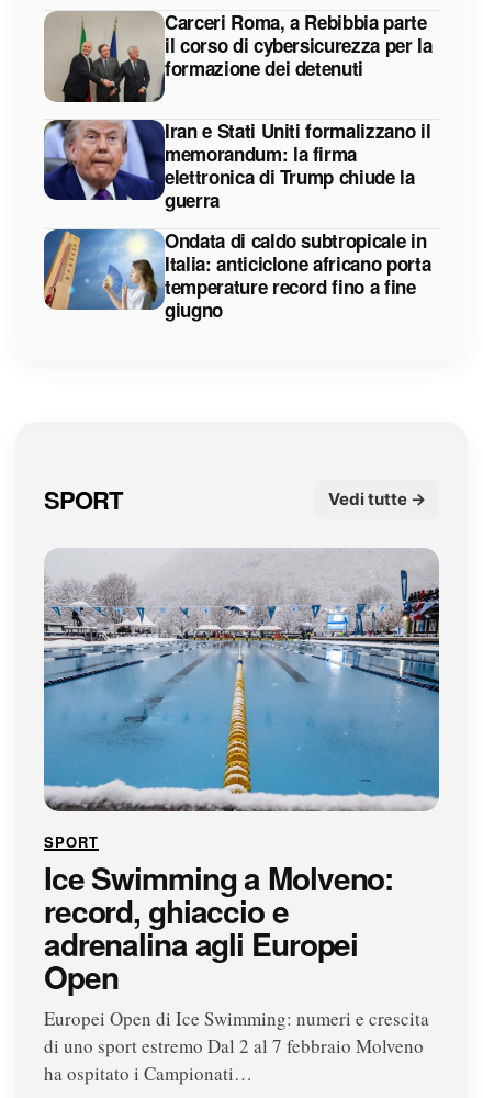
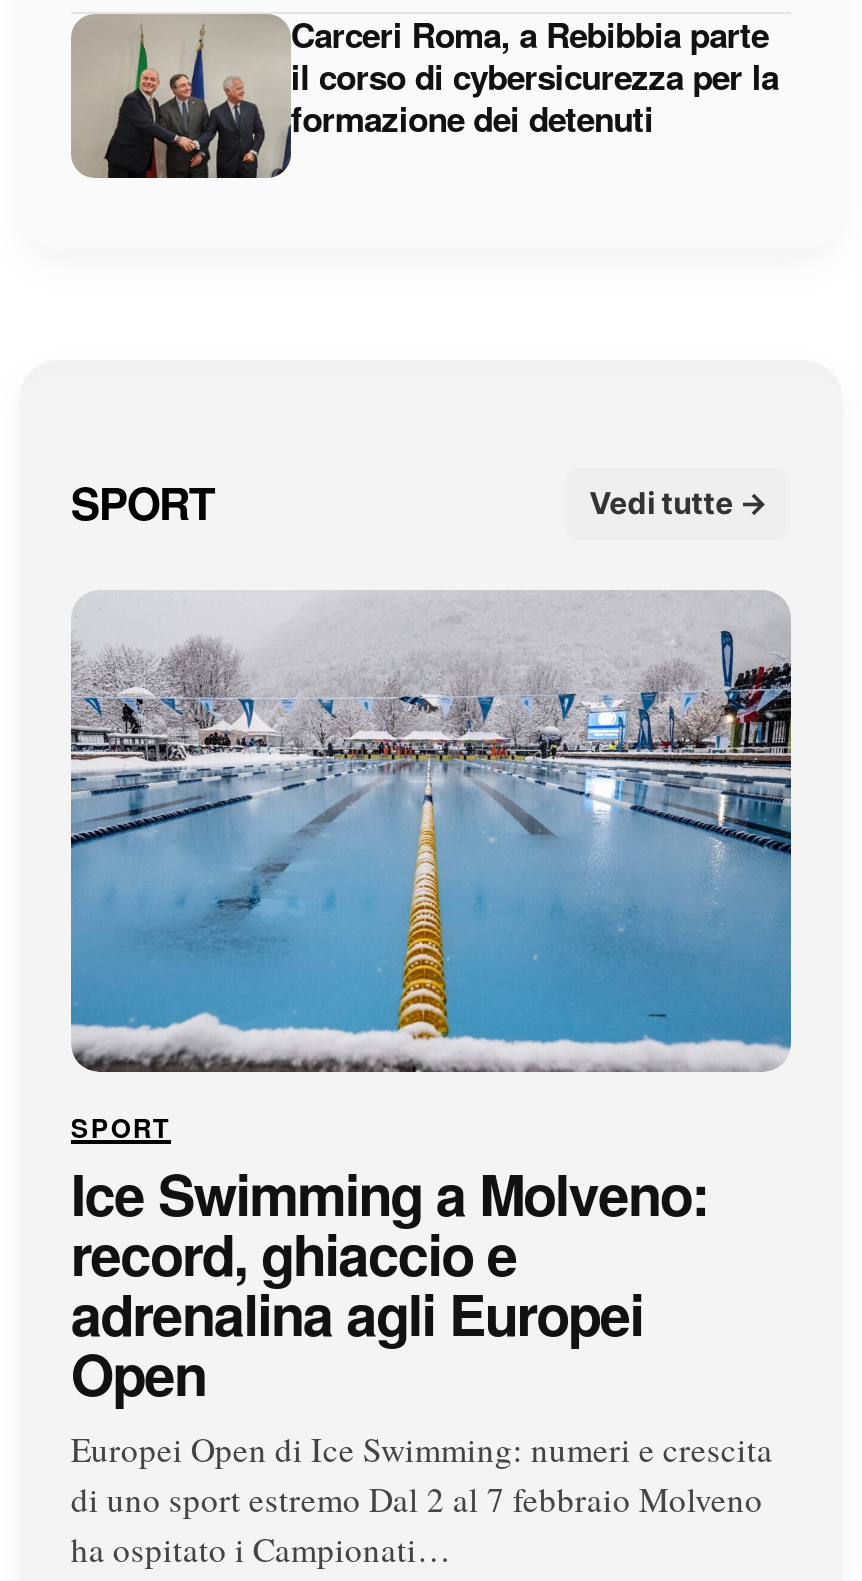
- [image]
- Iran e Stati Uniti formalizzano il
- memorandum: la firma
- elettronica di Trump chiude la
- guerra
- Ondata di caldo subtropicale in
- Italia: anticiclone africano porta
- temperature record fino a fine
- giugno

- [image]
